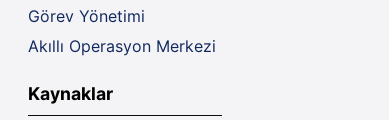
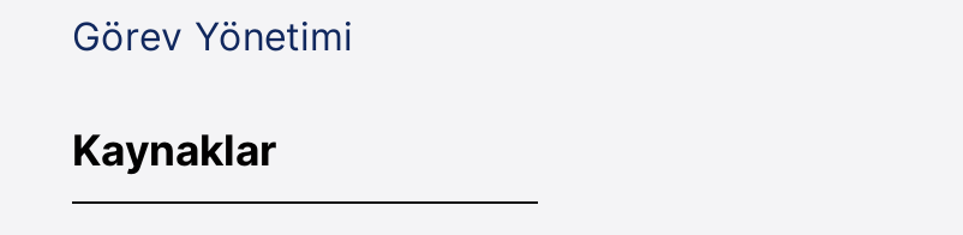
- Akıllı Operasyon Merkezi
